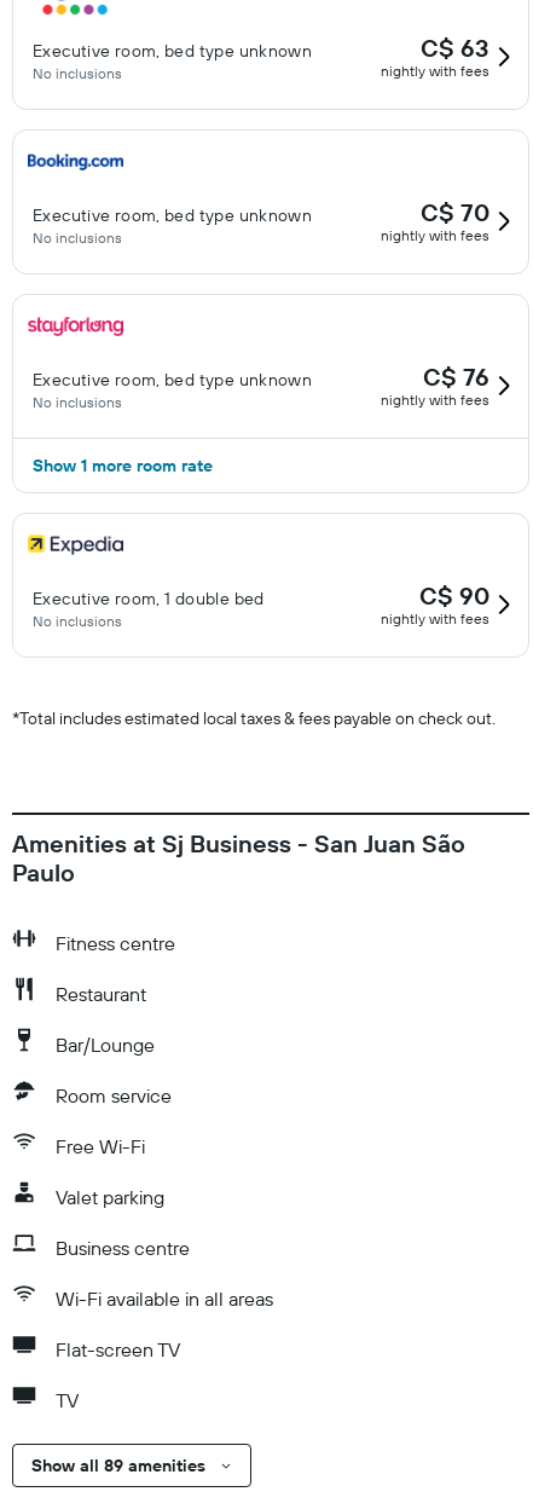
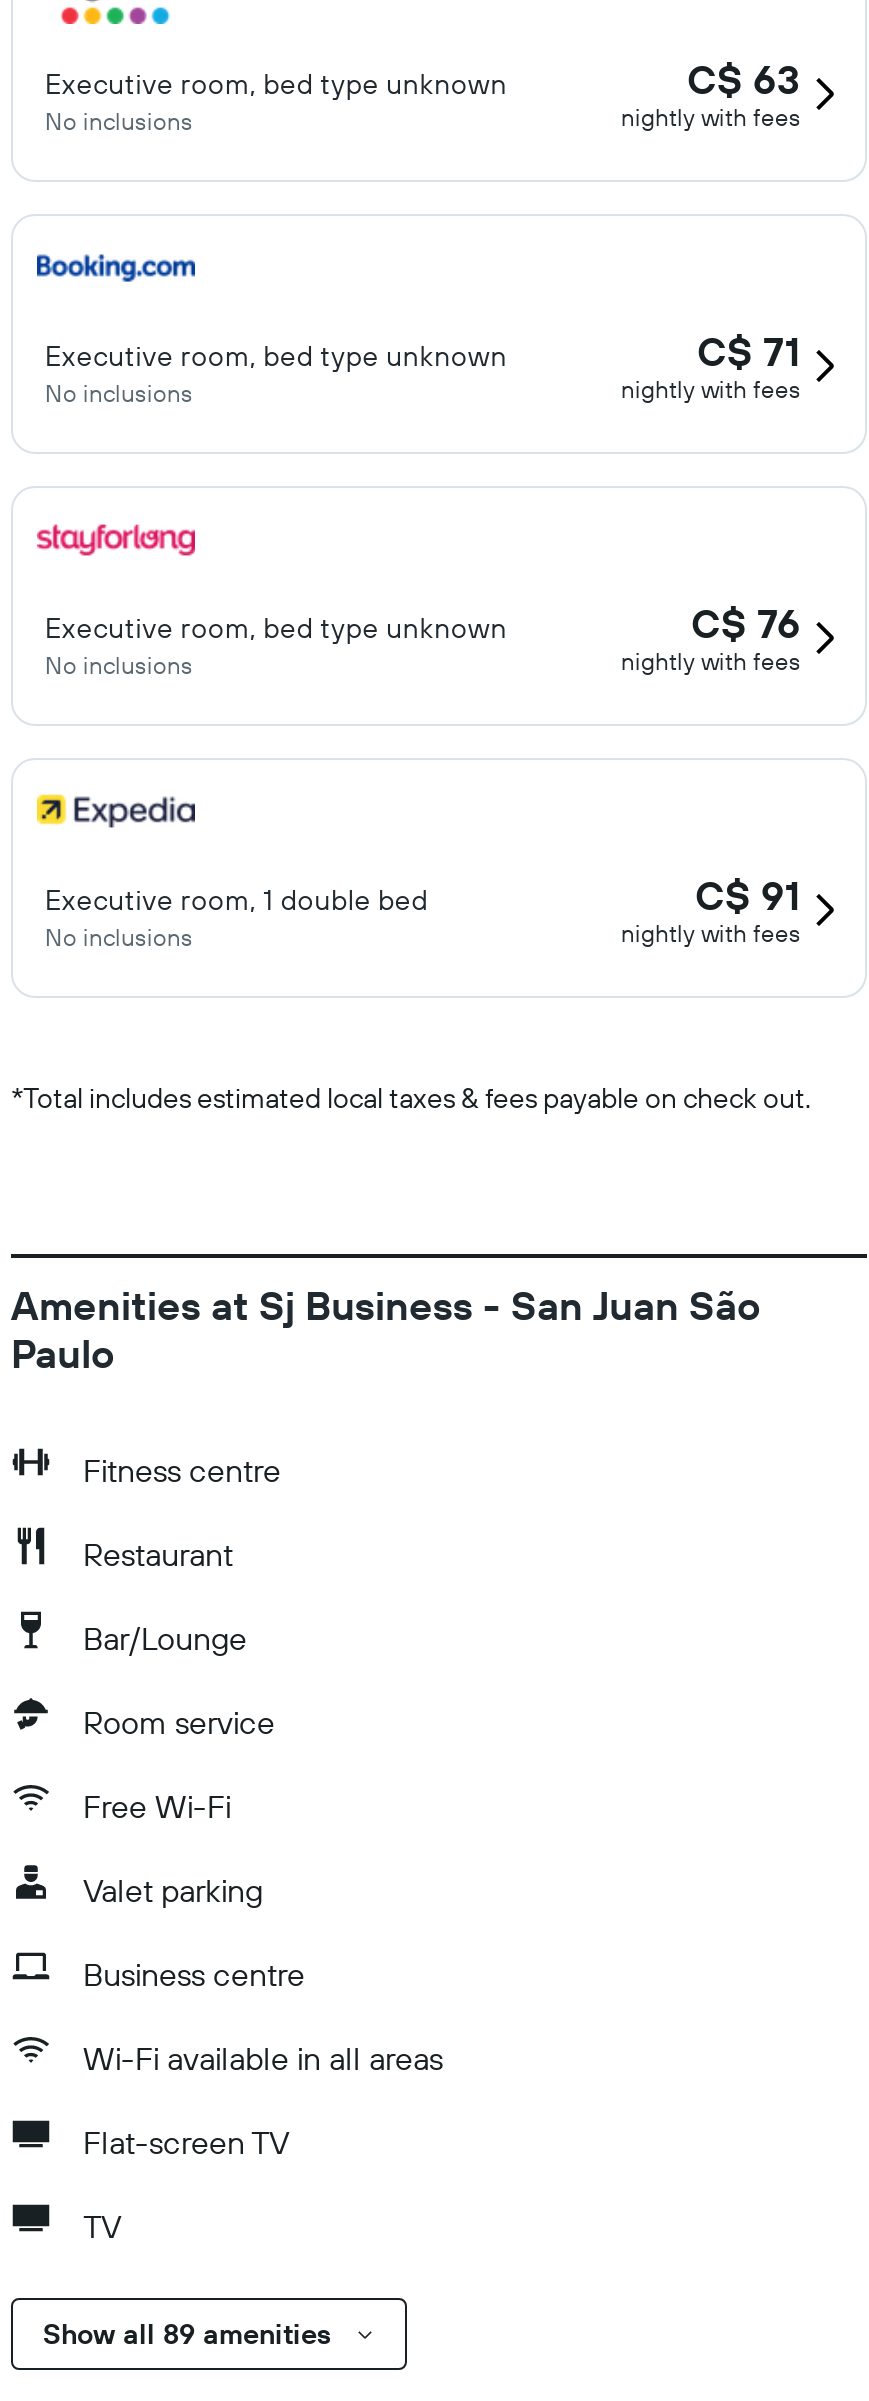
- C$ 70
+ C$ 71

- Show 1 more room rate

- C$ 90
+ C$ 91
